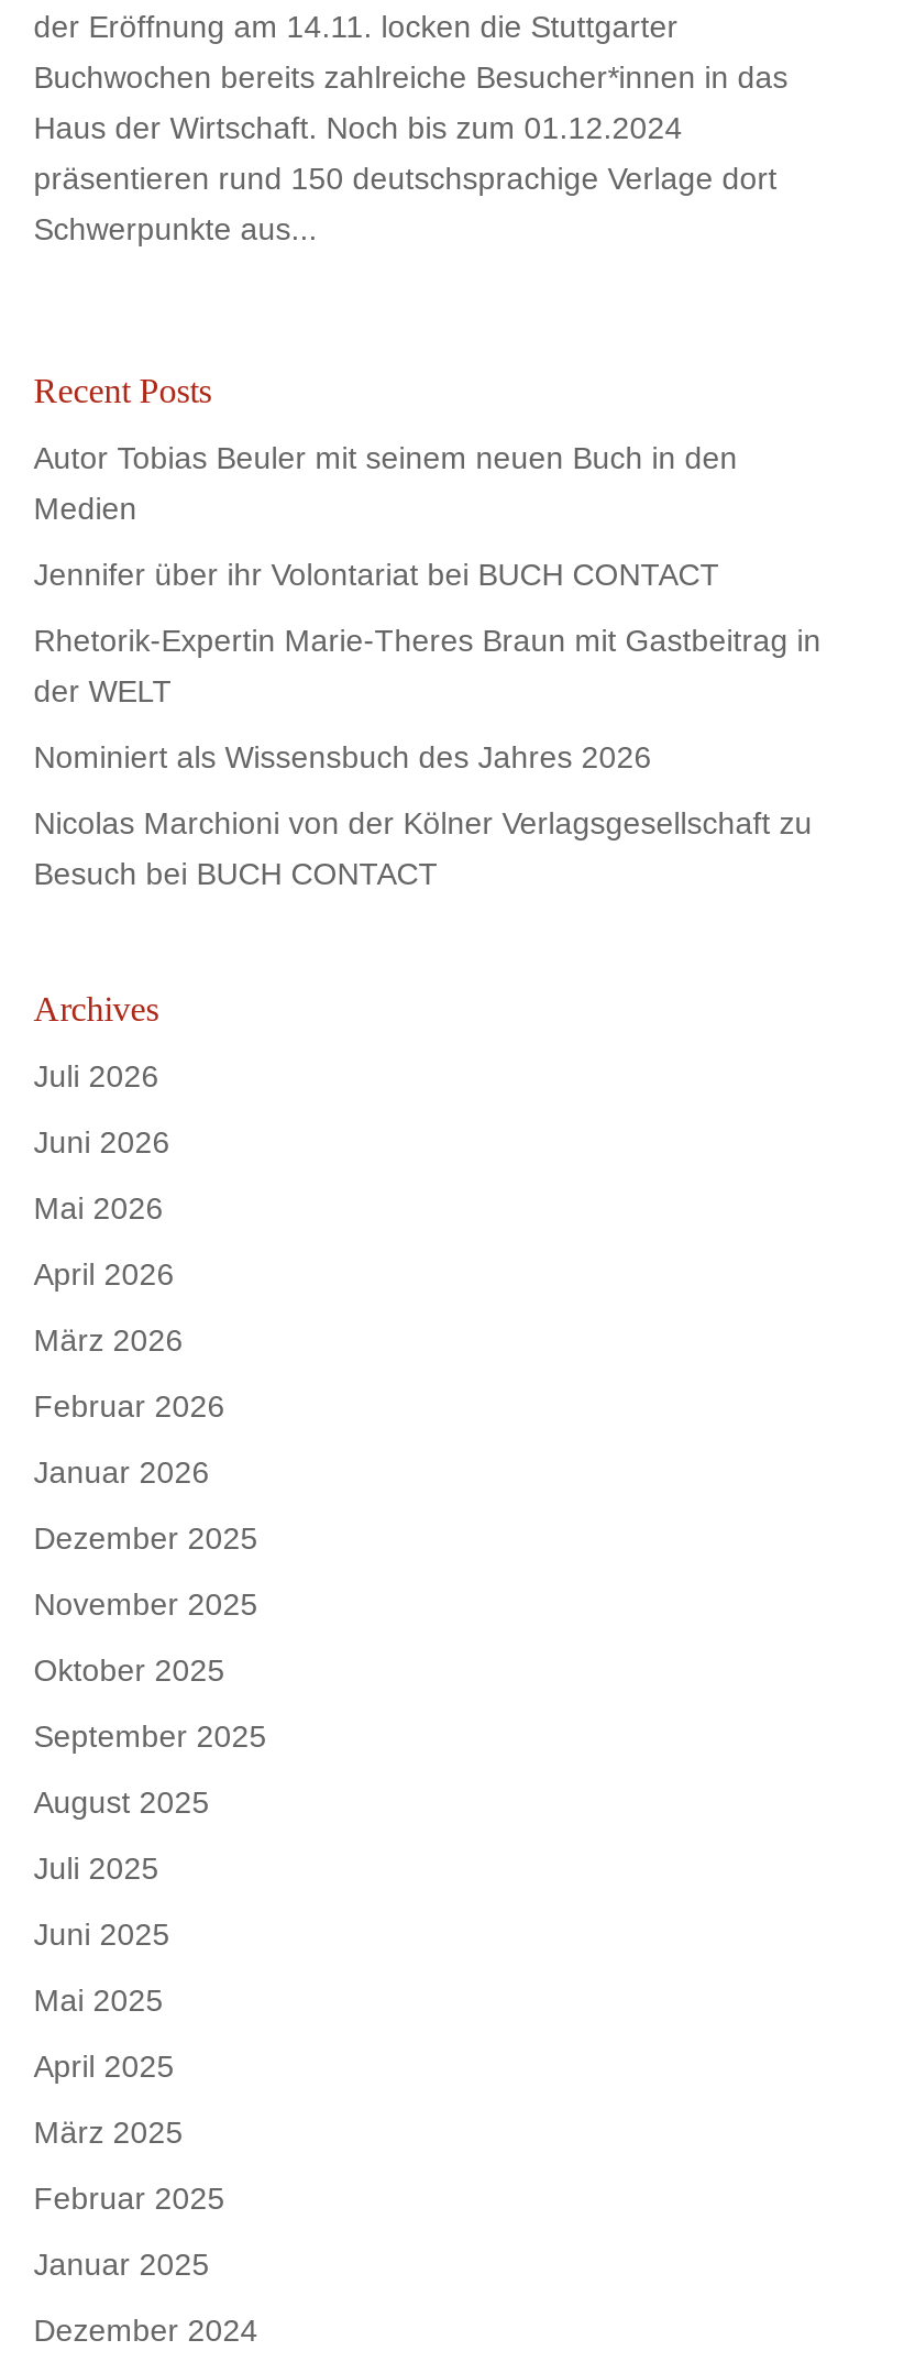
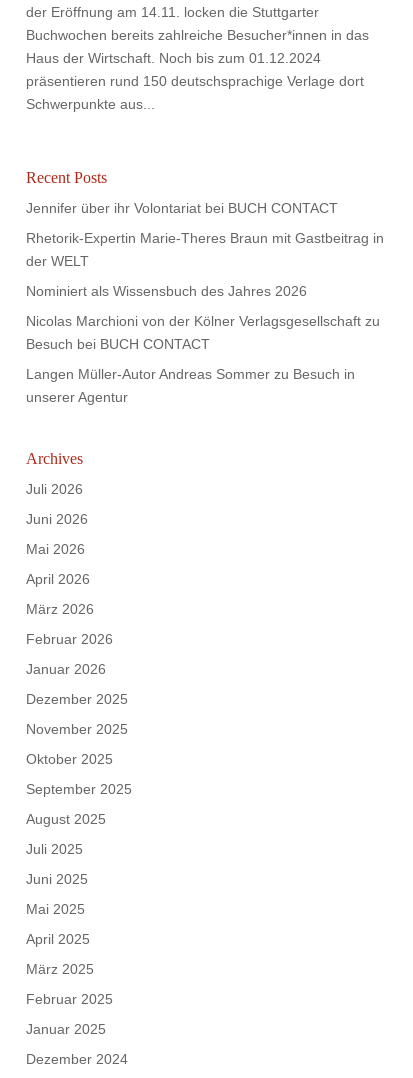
- Autor Tobias Beuler mit seinem neuen Buch in den
- Medien

moved up: Jennifer über ihr Volontariat bei BUCH CONTACT | Rhetorik-Expertin Marie-Theres Braun mit Gastbeitrag in | der WELT | Nominiert als Wissensbuch des Jahres 2026 | Nicolas Marchioni von der Kölner Verlagsgesellschaft zu | Besuch bei BUCH CONTACT

+ Langen Müller-Autor Andreas Sommer zu Besuch in
+ unserer Agentur
